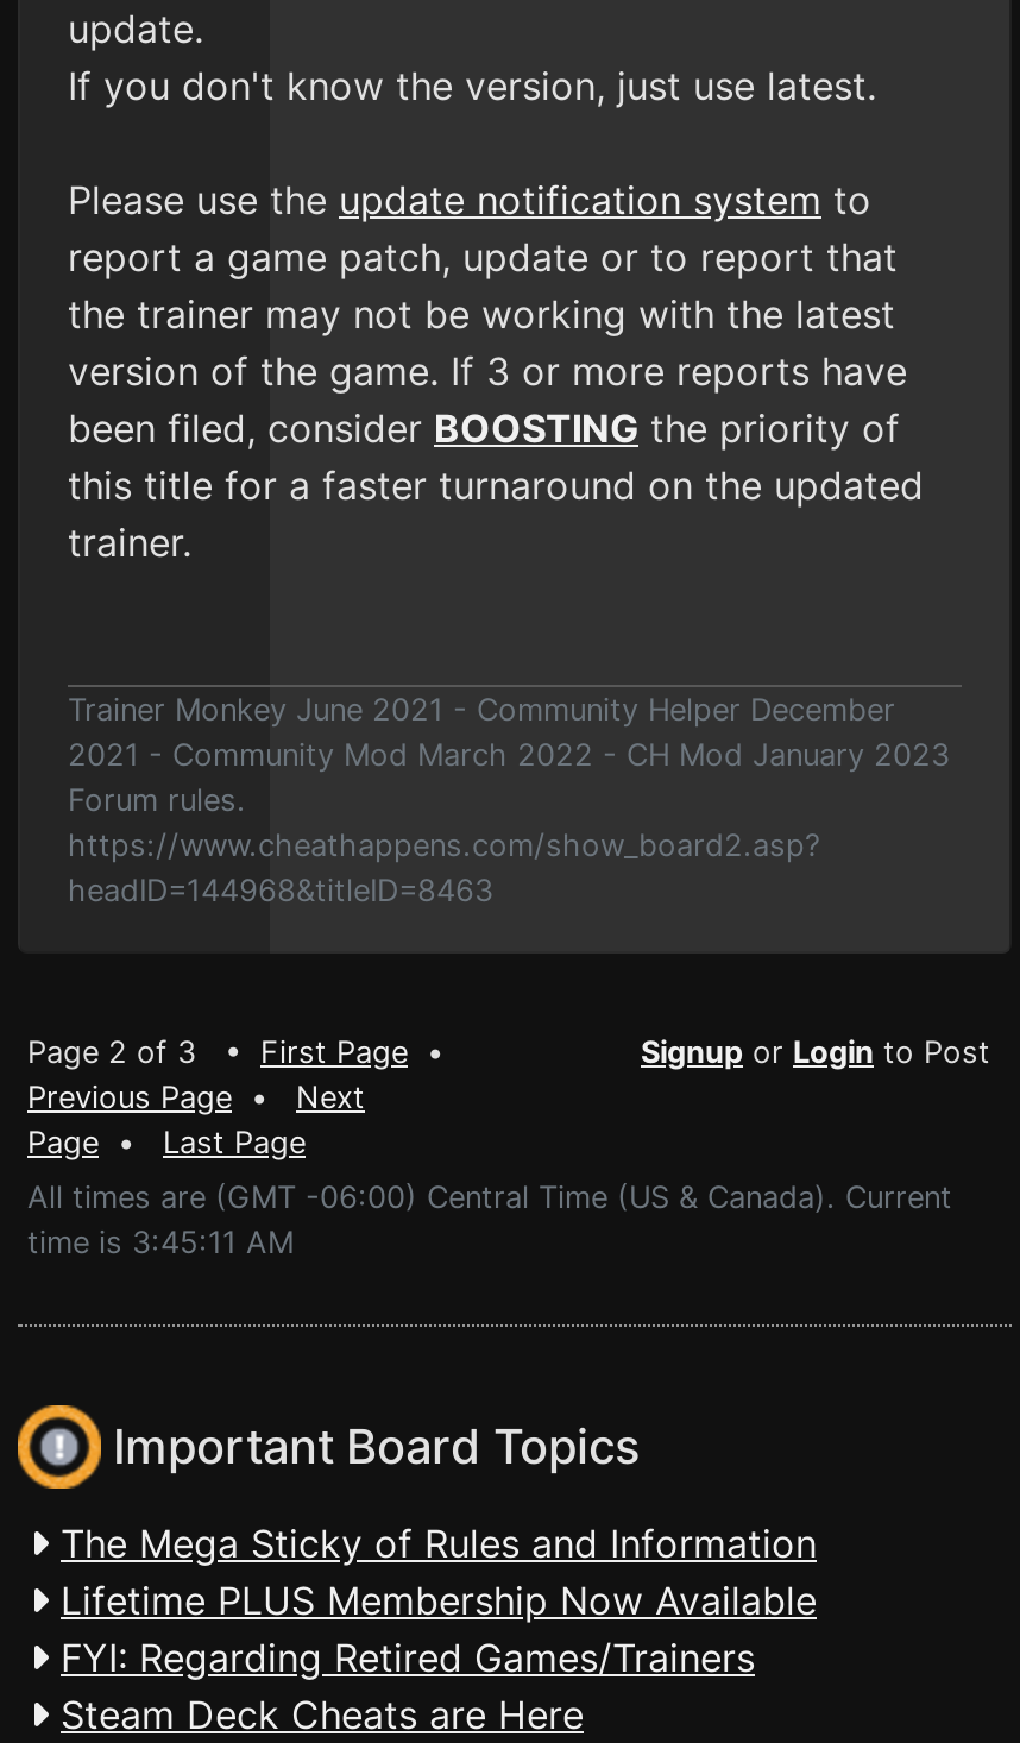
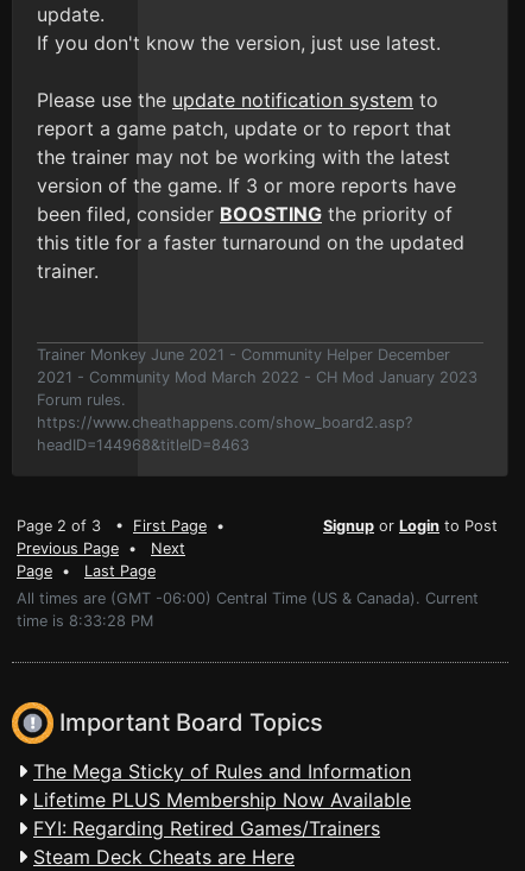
- time is 3:45:11 AM
+ time is 8:33:28 PM
